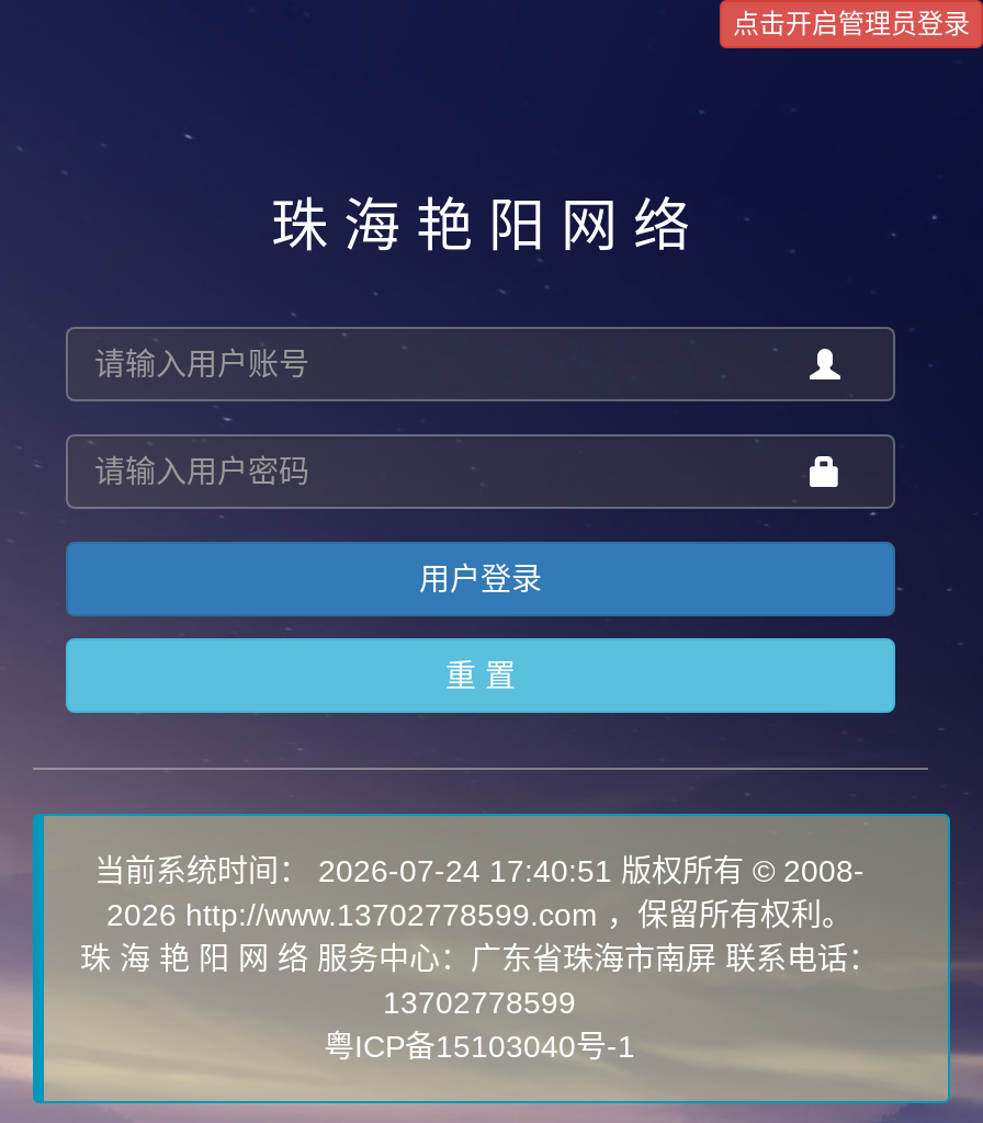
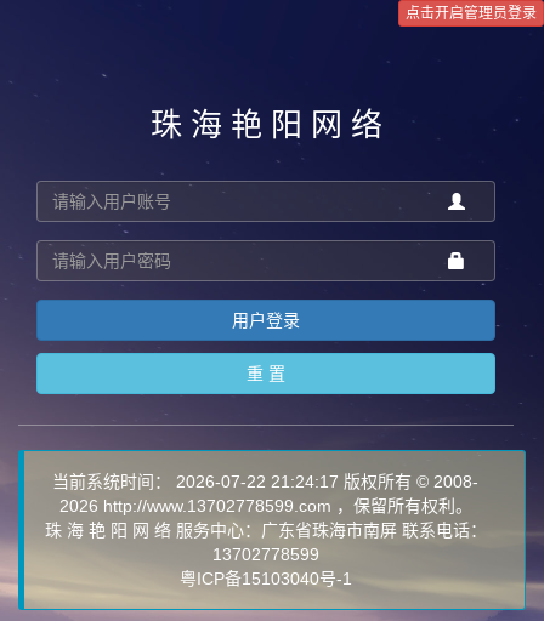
- 当前系统时间： 2026-07-24 17:40:51 版权所有 © 2008-
+ 当前系统时间： 2026-07-22 21:24:17 版权所有 © 2008-
